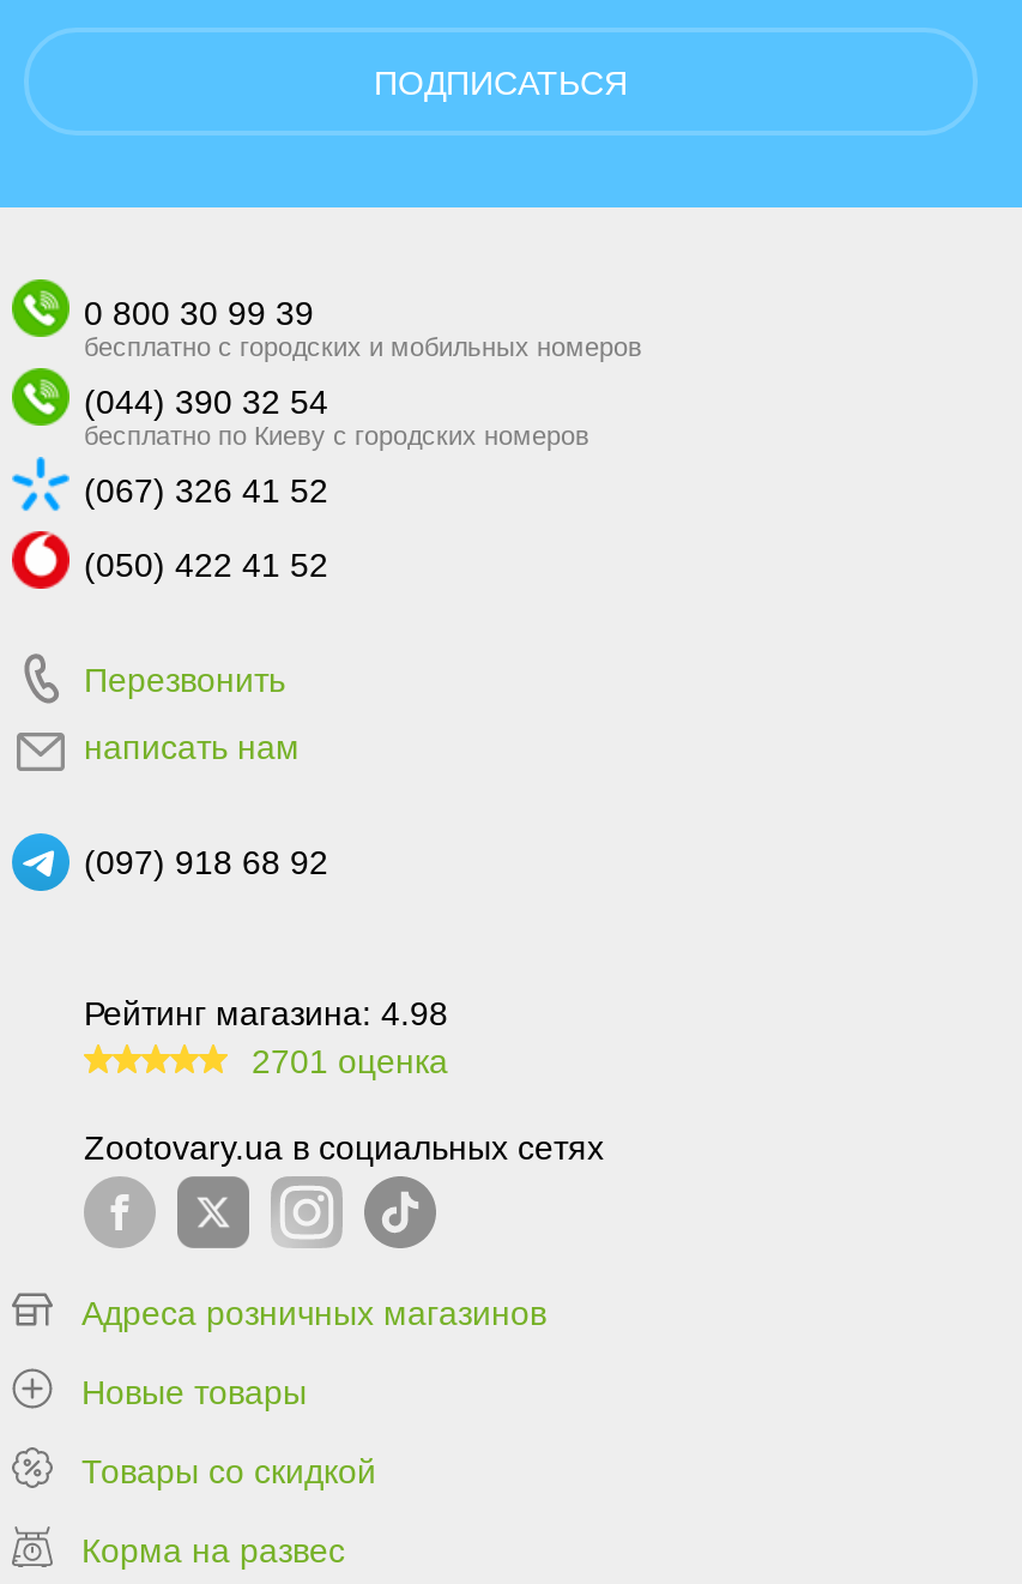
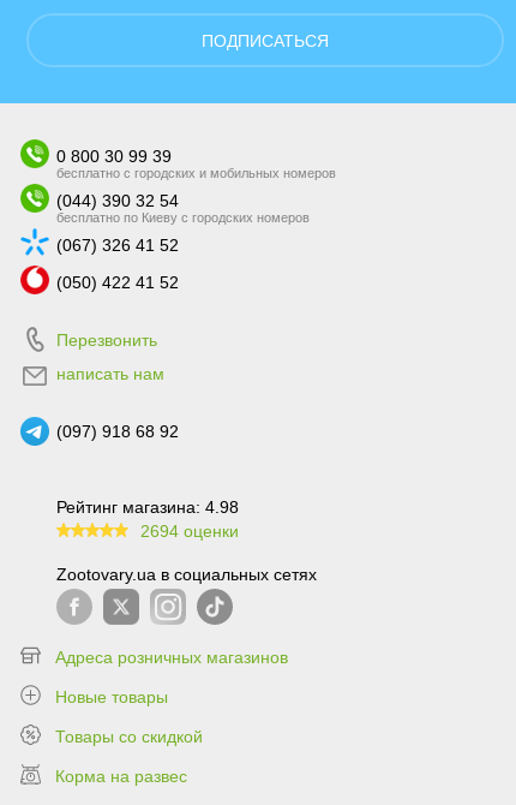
- 2701 оценка
+ 2694 оценки
